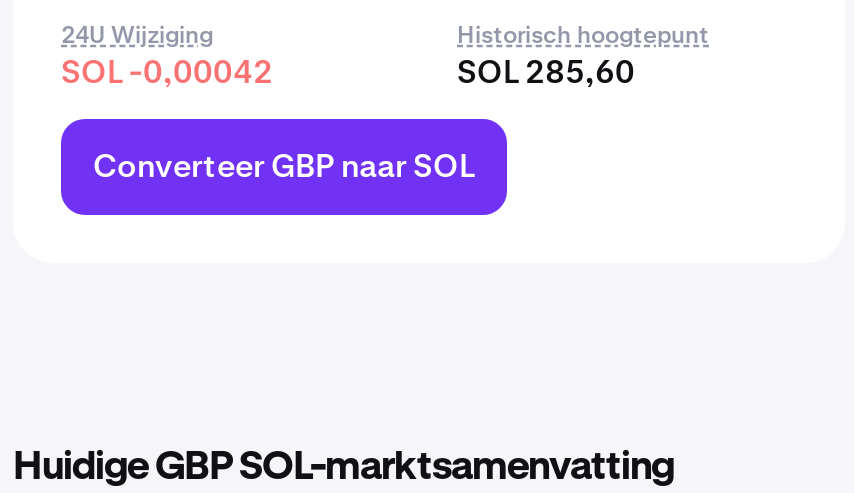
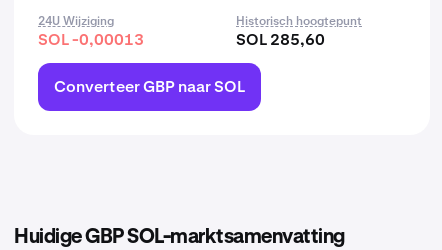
- SOL -0,00042
+ SOL -0,00013
